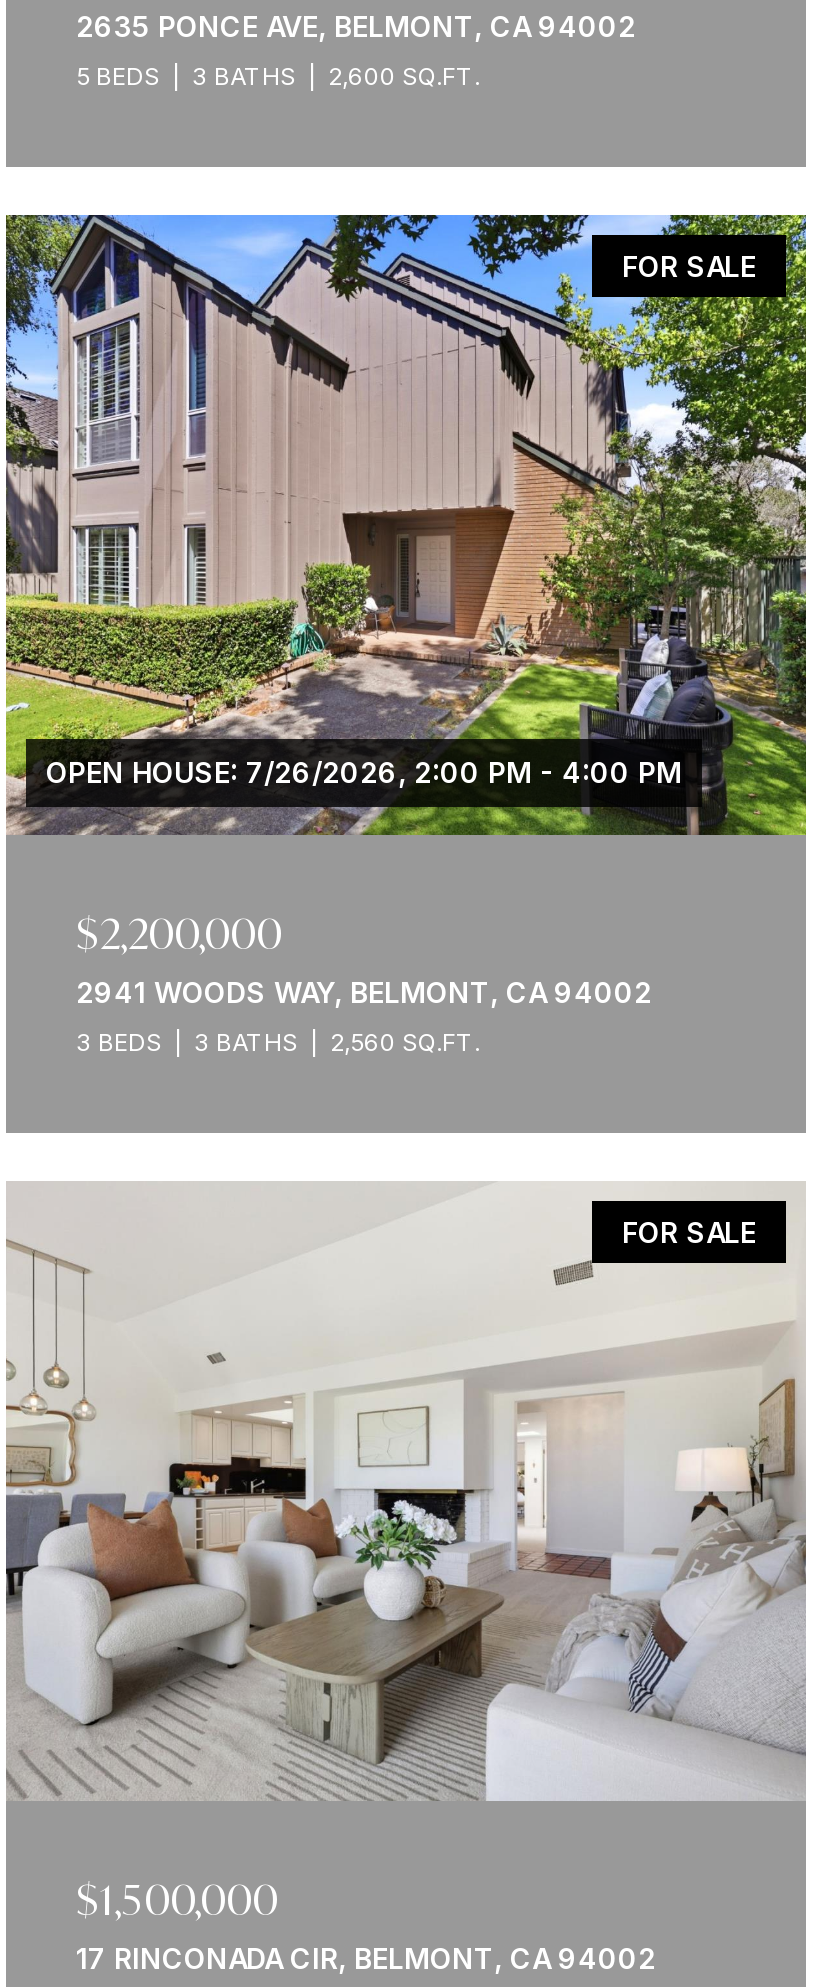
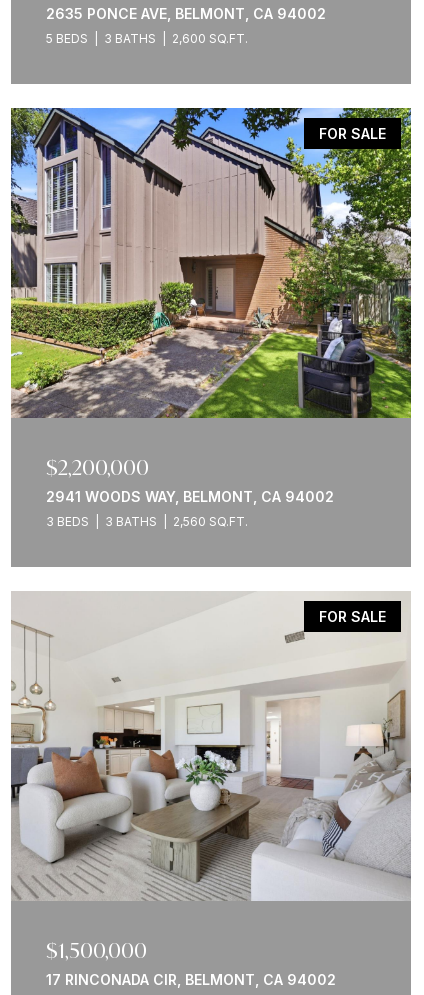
- OPEN HOUSE: 7/26/2026, 2:00 PM - 4:00 PM
